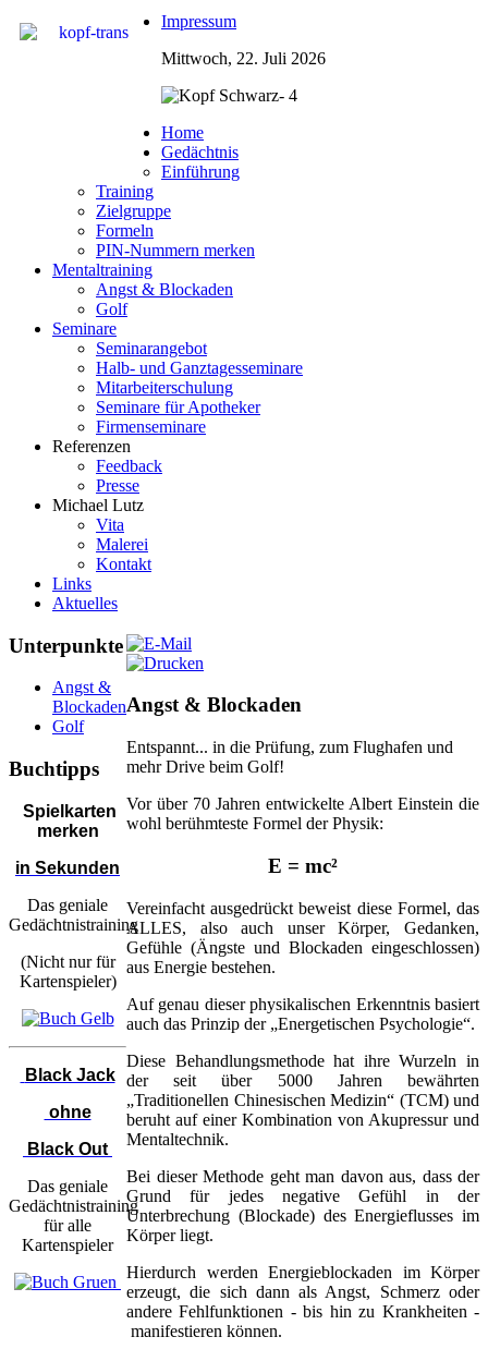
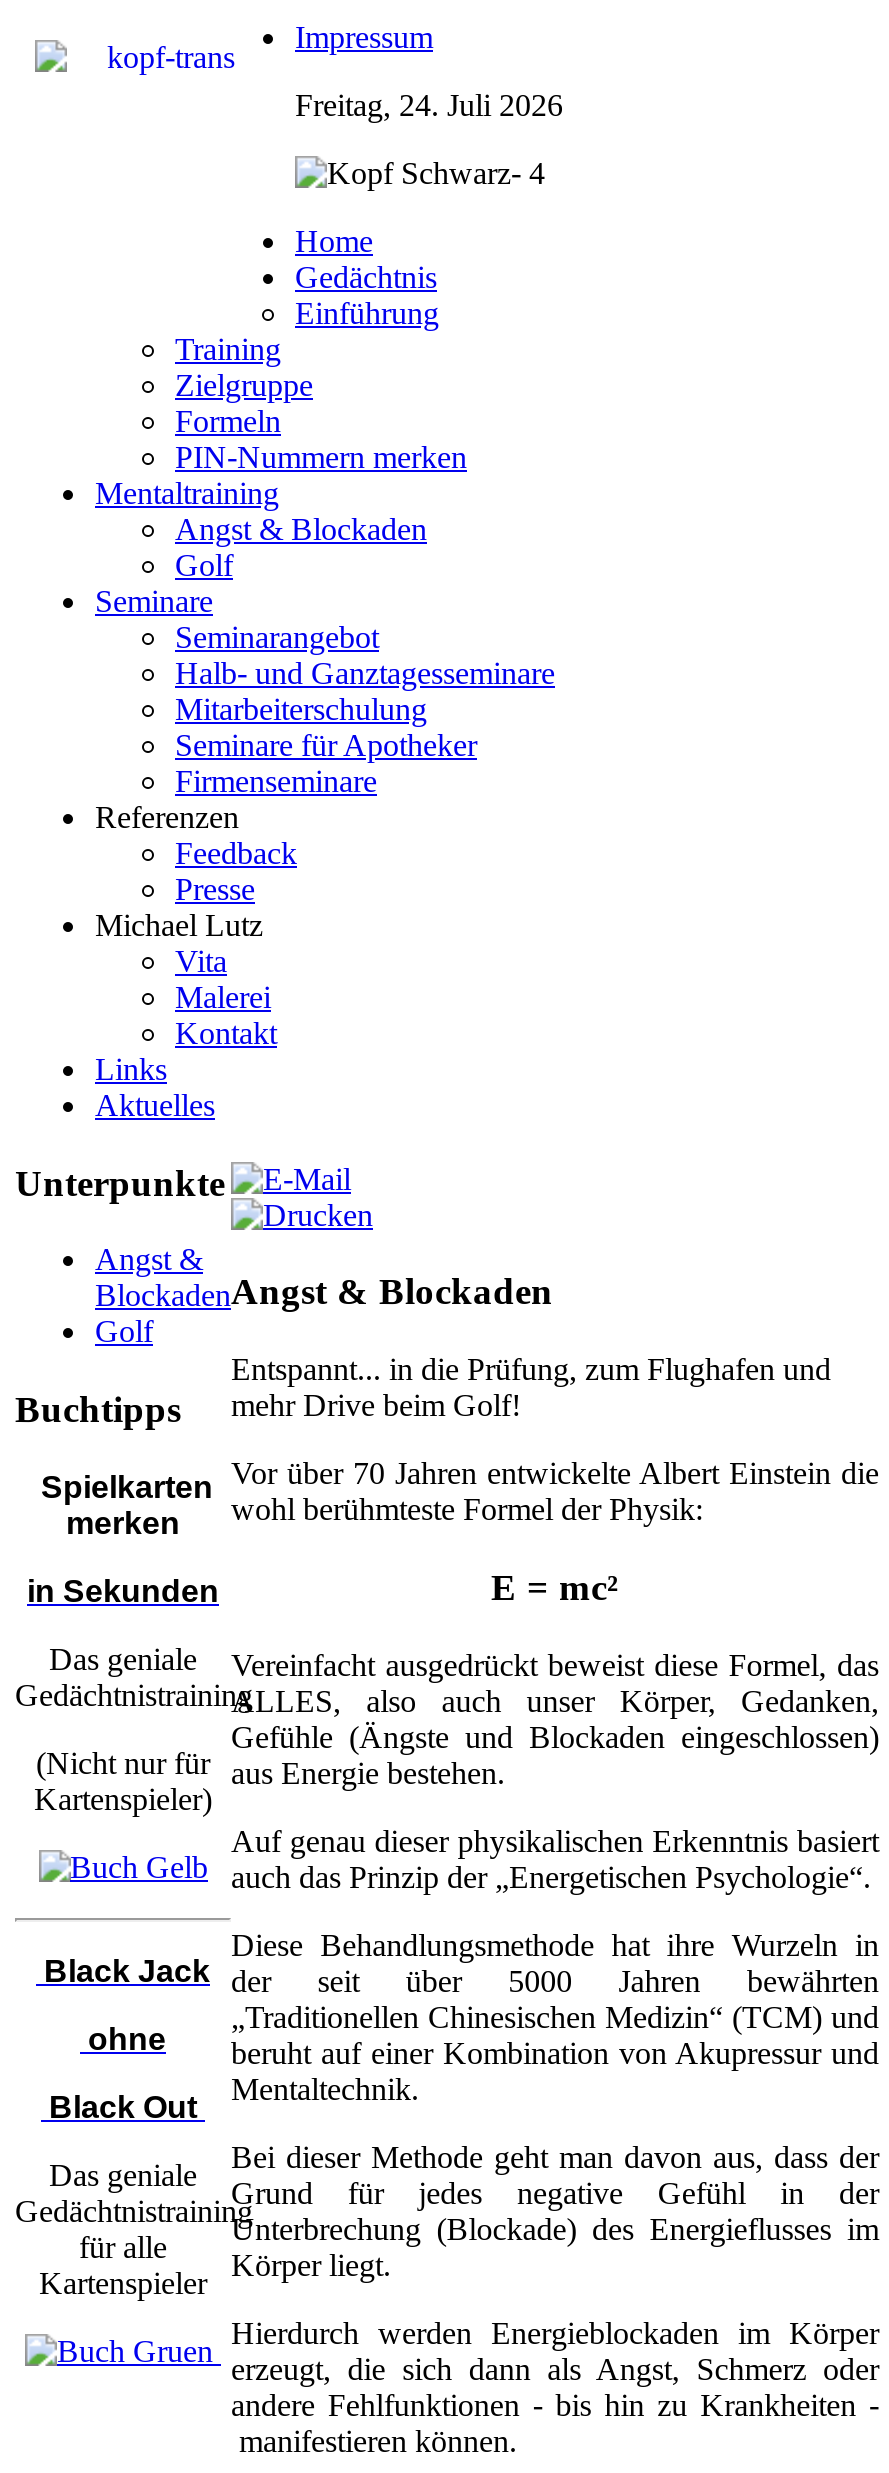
- Mittwoch, 22. Juli 2026
+ Freitag, 24. Juli 2026
